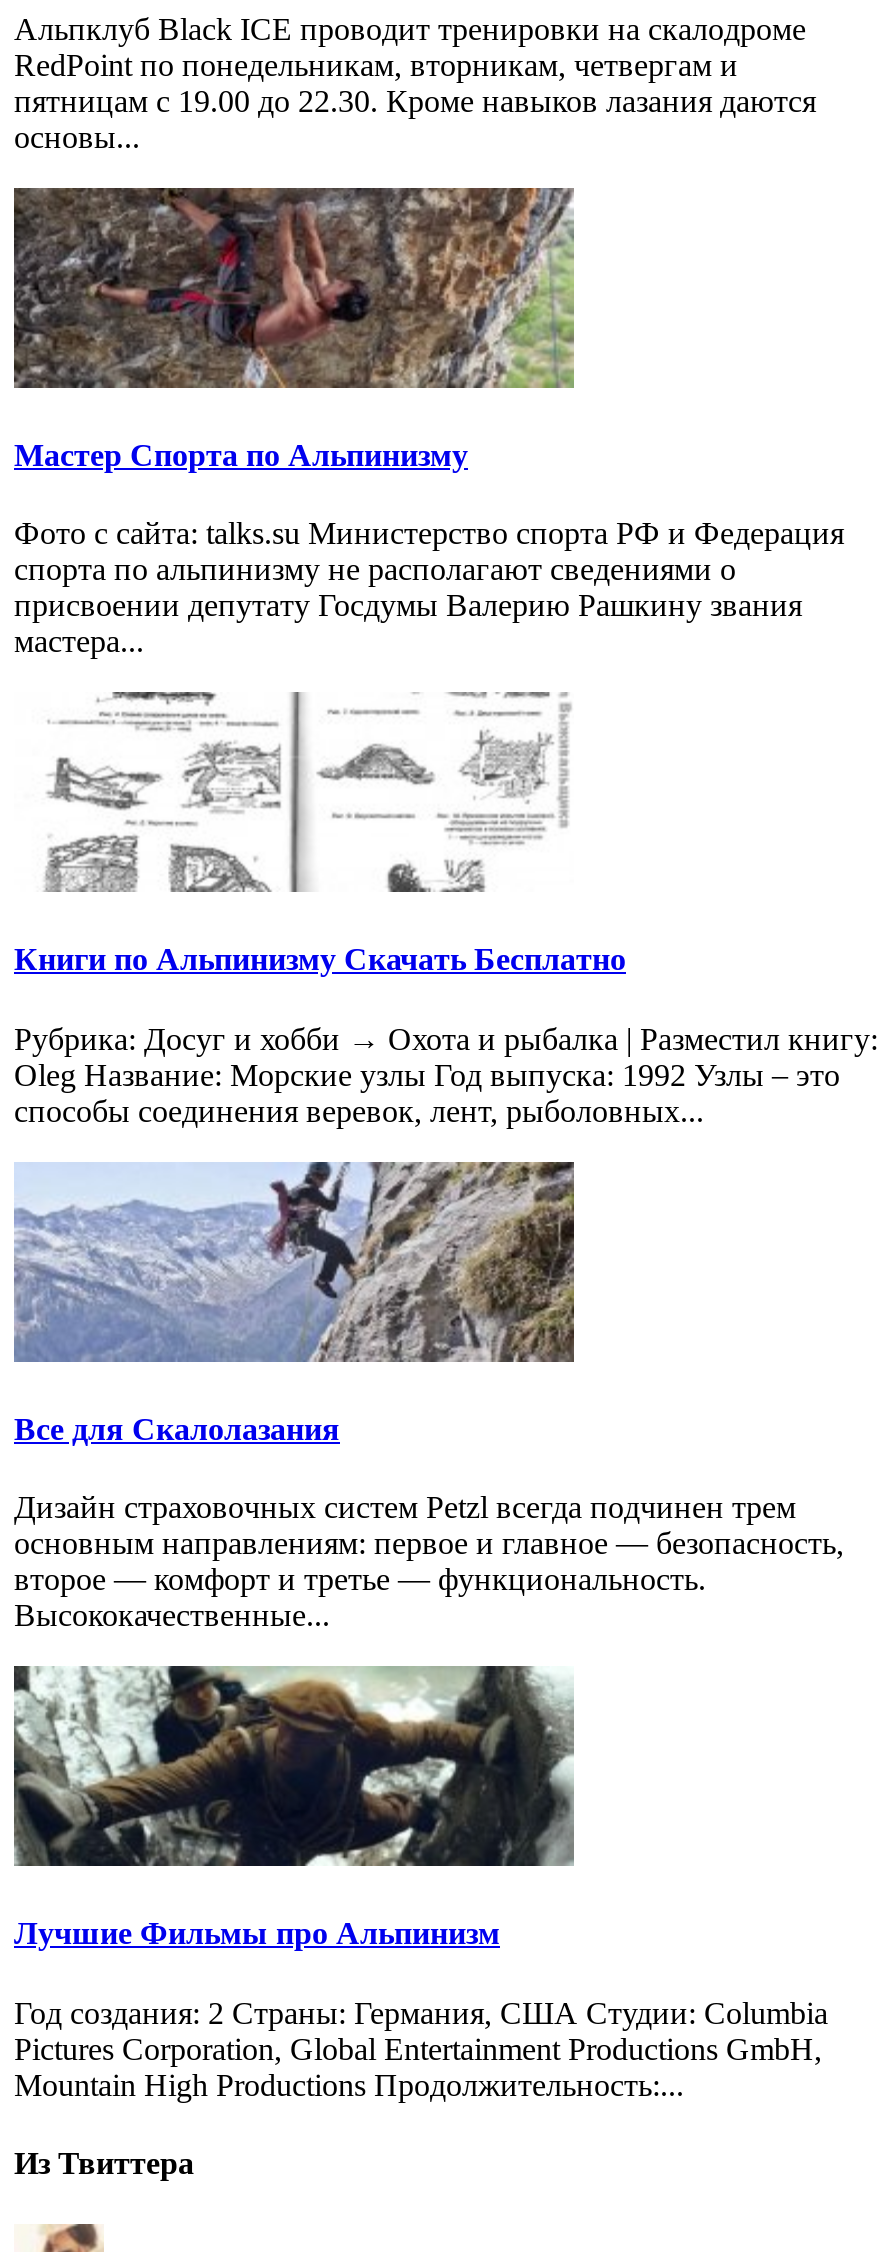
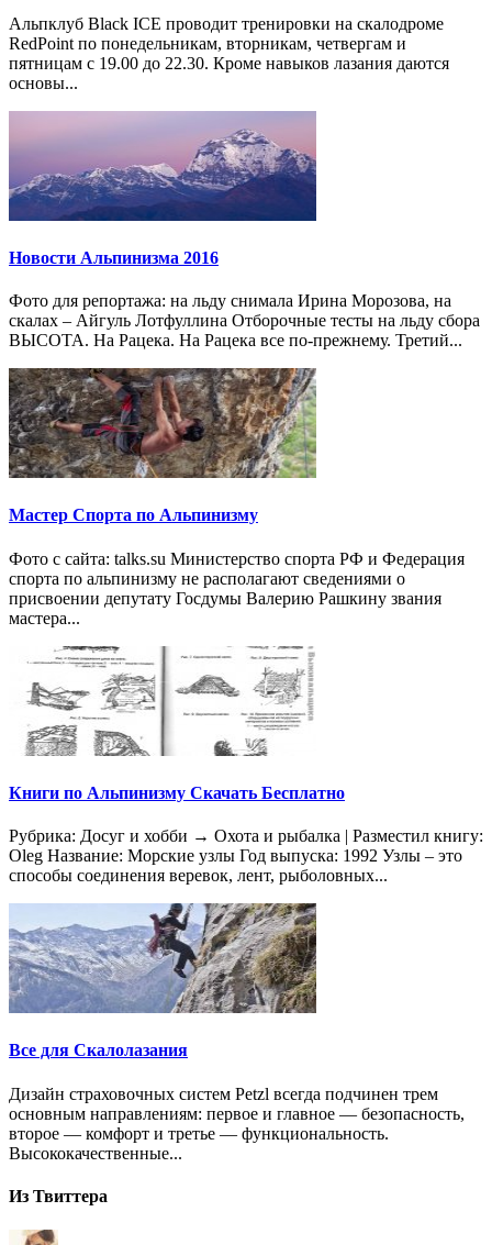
+ [image]
+ Новости Альпинизма 2016
+ Фото для репортажа: на льду снимала Ирина Морозова, на
+ скалах – Айгуль Лотфуллина Отборочные тесты на льду сбора
+ ВЫСОТА. На Рацека. На Рацека все по-прежнему. Третий...

moved down: [image] | Мастер Спорта по Альпинизму | Фото с сайта: talks.su Министерство спорта РФ и Федерация | ... | второе — комфорт и третье — функциональность. | Высококачественные...

- [image]
- Лучшие Фильмы про Альпинизм
- Год создания: 2 Страны: Германия, США Студии: Columbia
- Pictures Corporation, Global Entertainment Productions GmbH,
- Mountain High Productions Продолжительность:...
